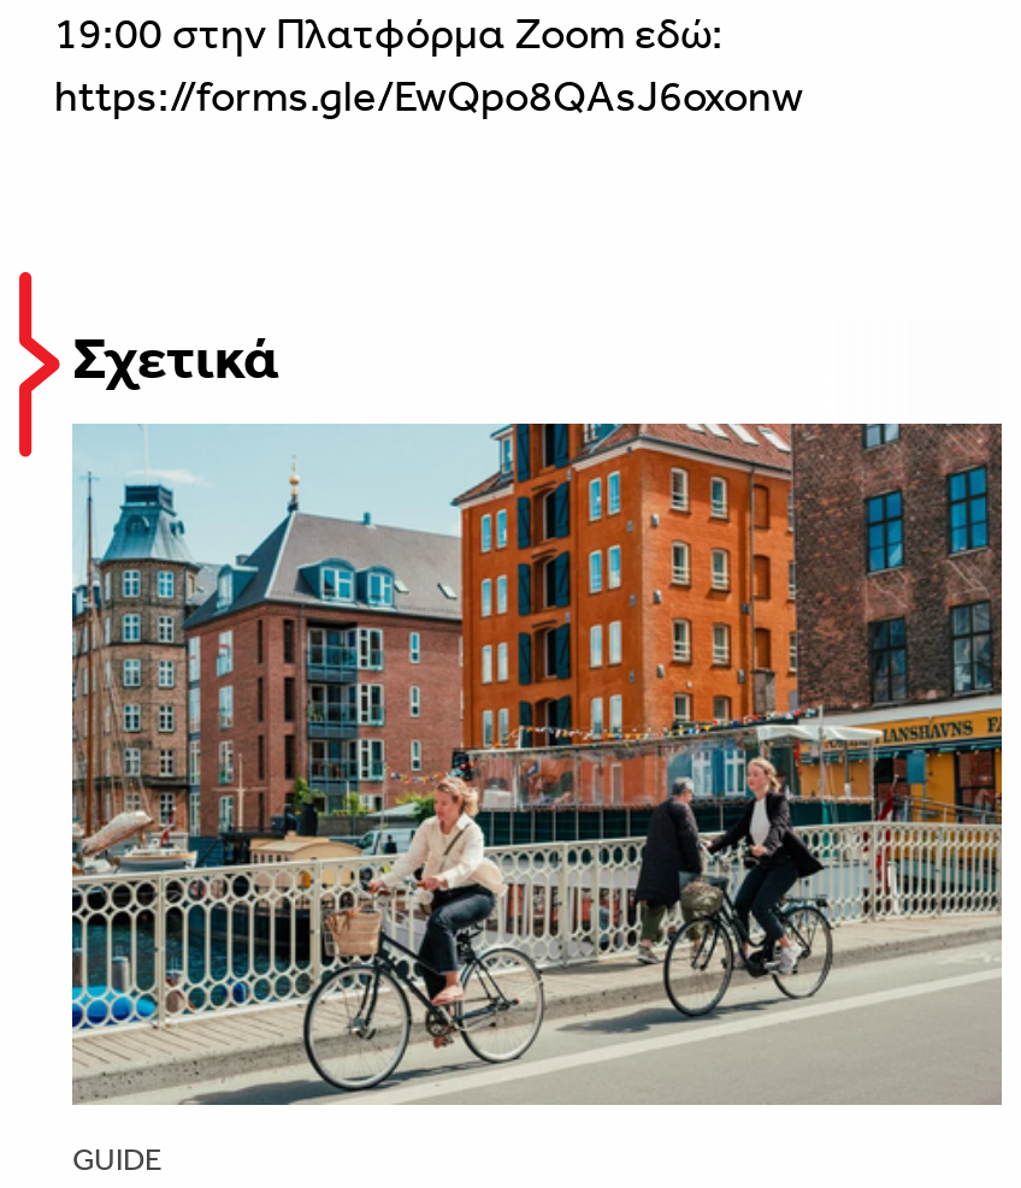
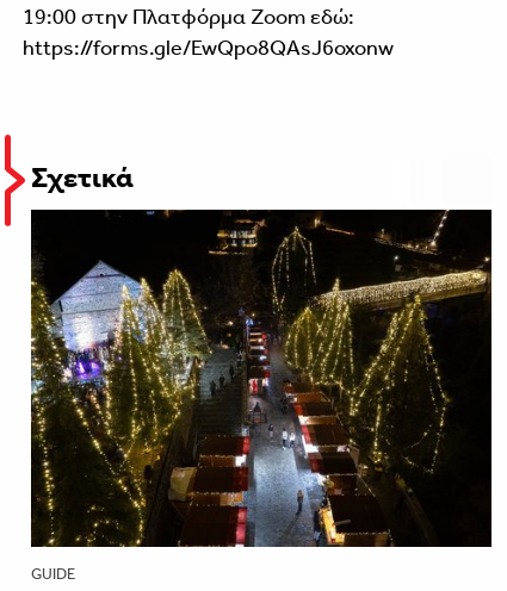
- [image]
+ [image]
